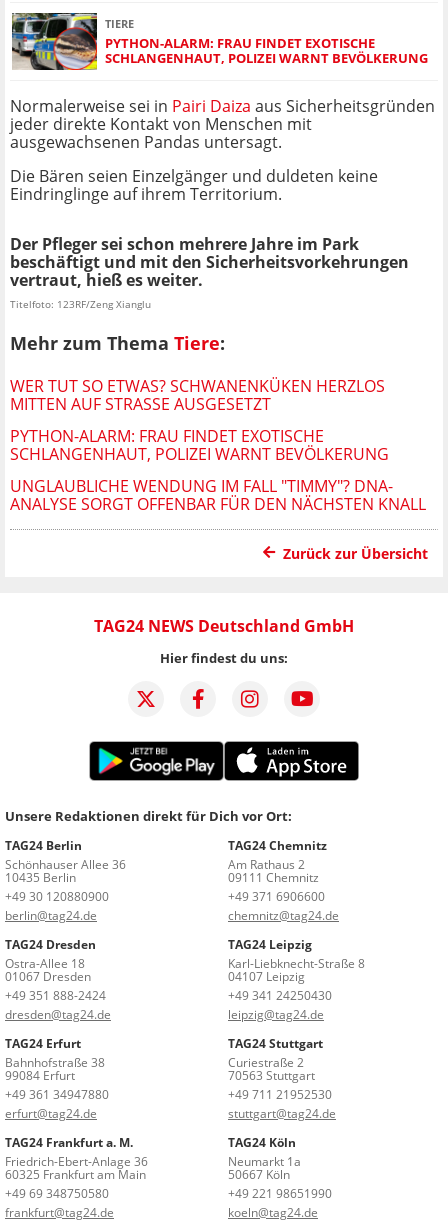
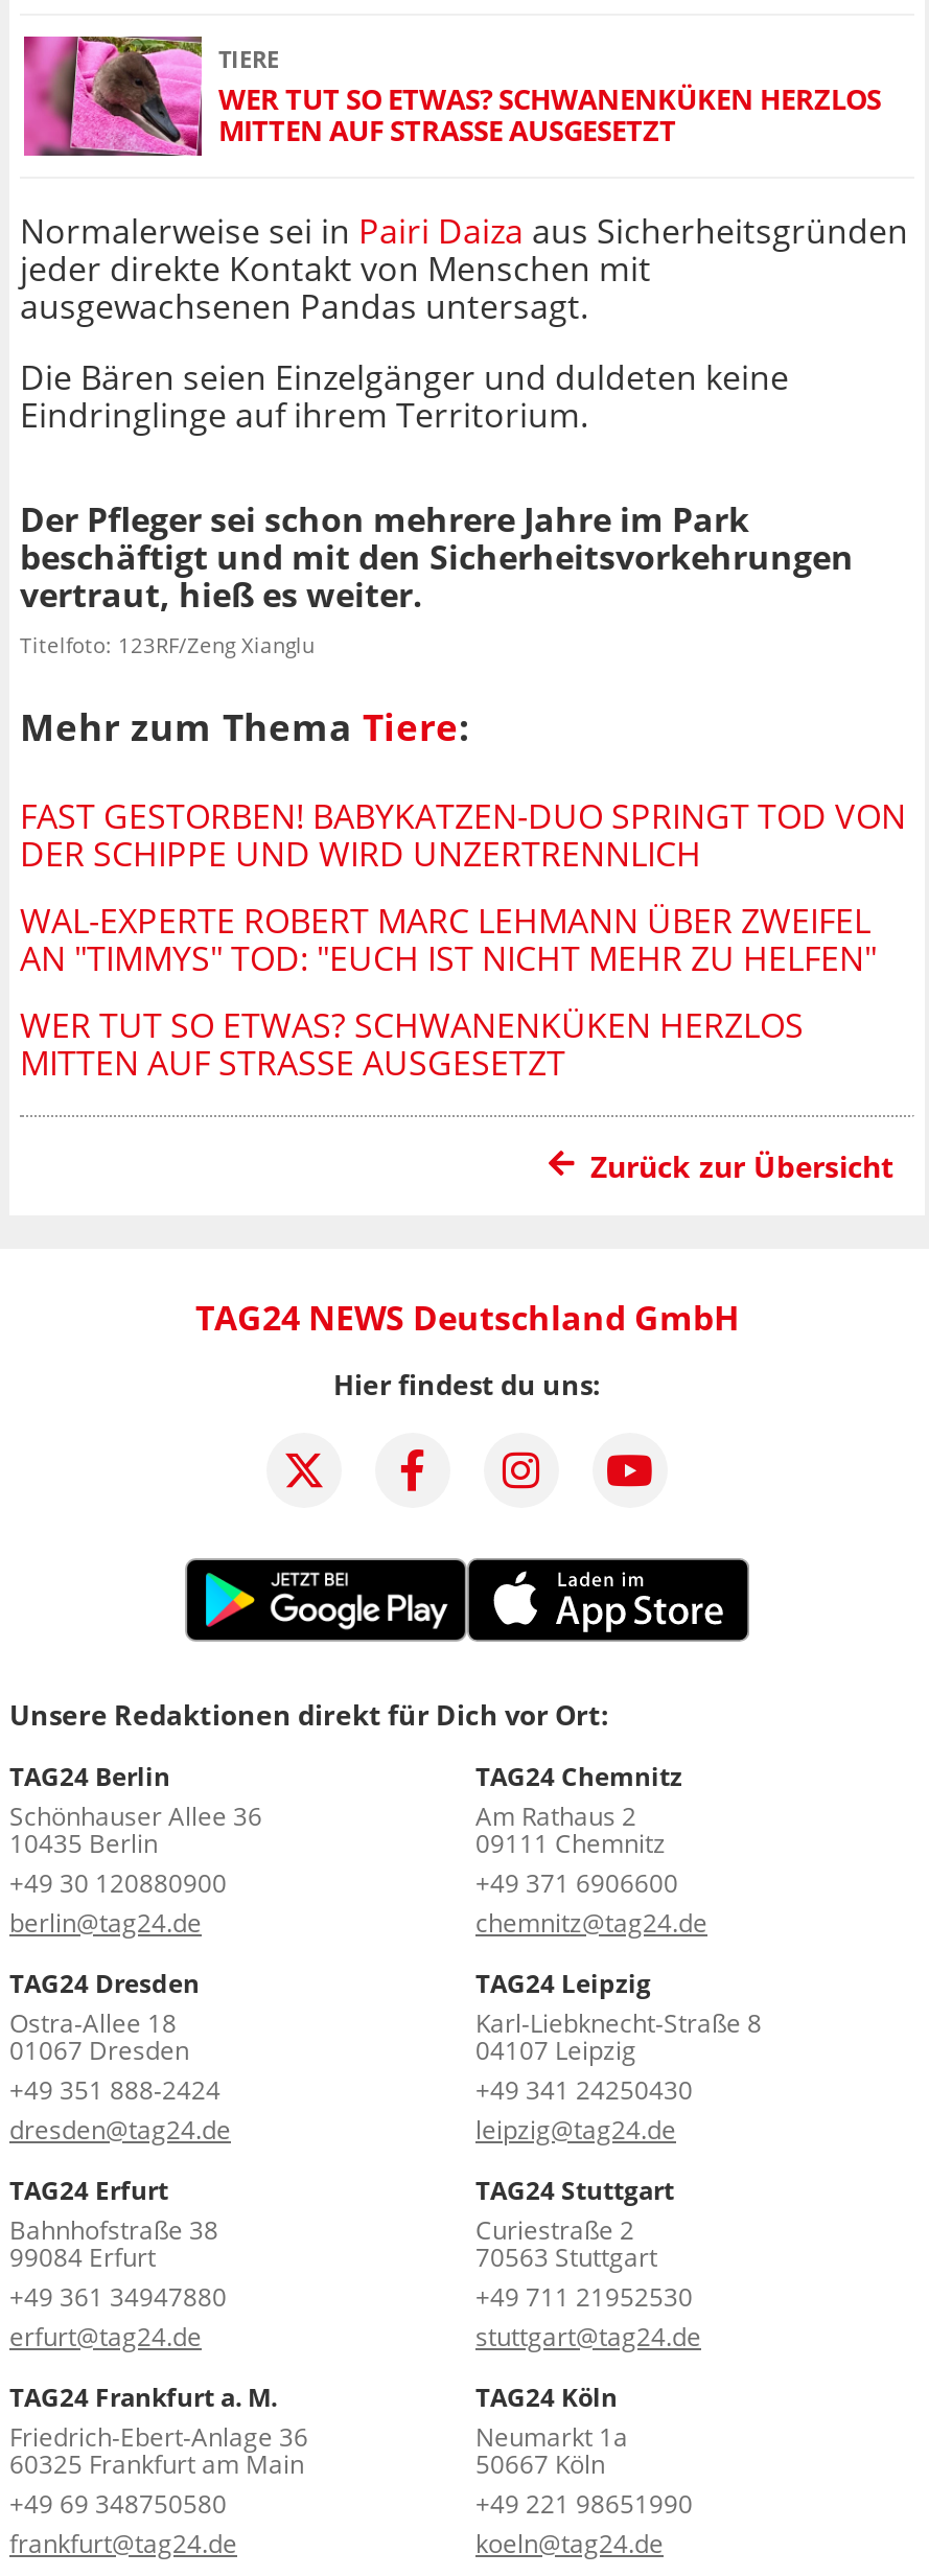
- [image]
- PYTHON-ALARM: FRAU FINDET EXOTISCHE
- SCHLANGENHAUT, POLIZEI WARNT BEVÖLKERUNG
+ [image]
+ WER TUT SO ETWAS? SCHWANENKÜKEN HERZLOS
+ MITTEN AUF STRASSE AUSGESETZT

+ FAST GESTORBEN! BABYKATZEN-DUO SPRINGT TOD VON
+ DER SCHIPPE UND WIRD UNZERTRENNLICH
+ WAL-EXPERTE ROBERT MARC LEHMANN ÜBER ZWEIFEL
+ AN "TIMMYS" TOD: "EUCH IST NICHT MEHR ZU HELFEN"

moved down: WER TUT SO ETWAS? SCHWANENKÜKEN HERZLOS | MITTEN AUF STRASSE AUSGESETZT

- PYTHON-ALARM: FRAU FINDET EXOTISCHE
- SCHLANGENHAUT, POLIZEI WARNT BEVÖLKERUNG
- UNGLAUBLICHE WENDUNG IM FALL "TIMMY"? DNA-
- ANALYSE SORGT OFFENBAR FÜR DEN NÄCHSTEN KNALL
